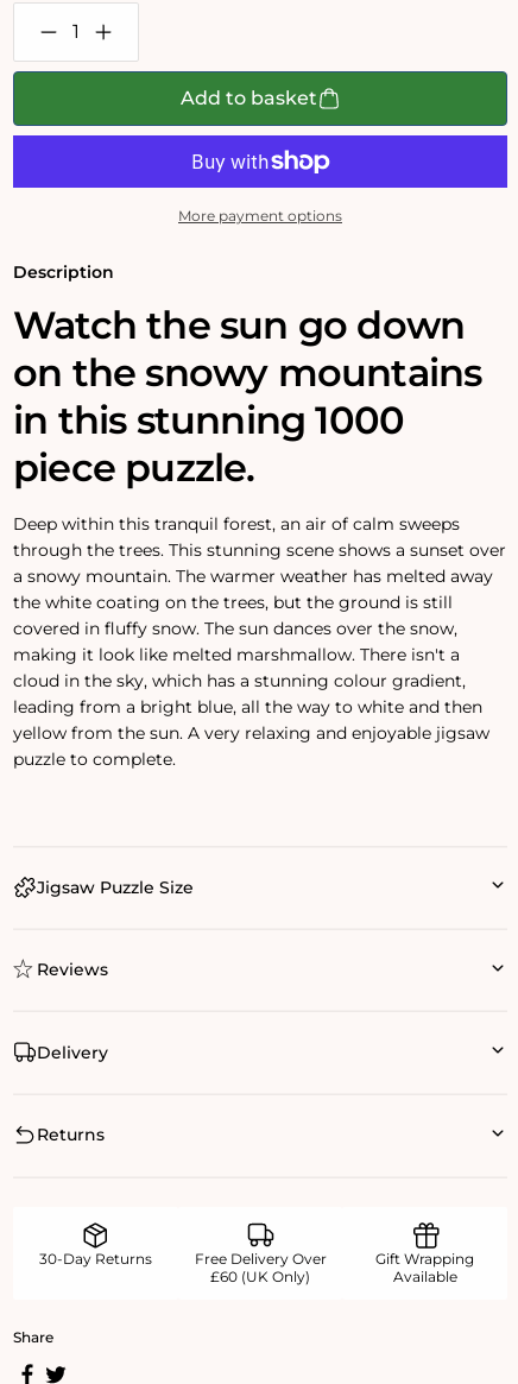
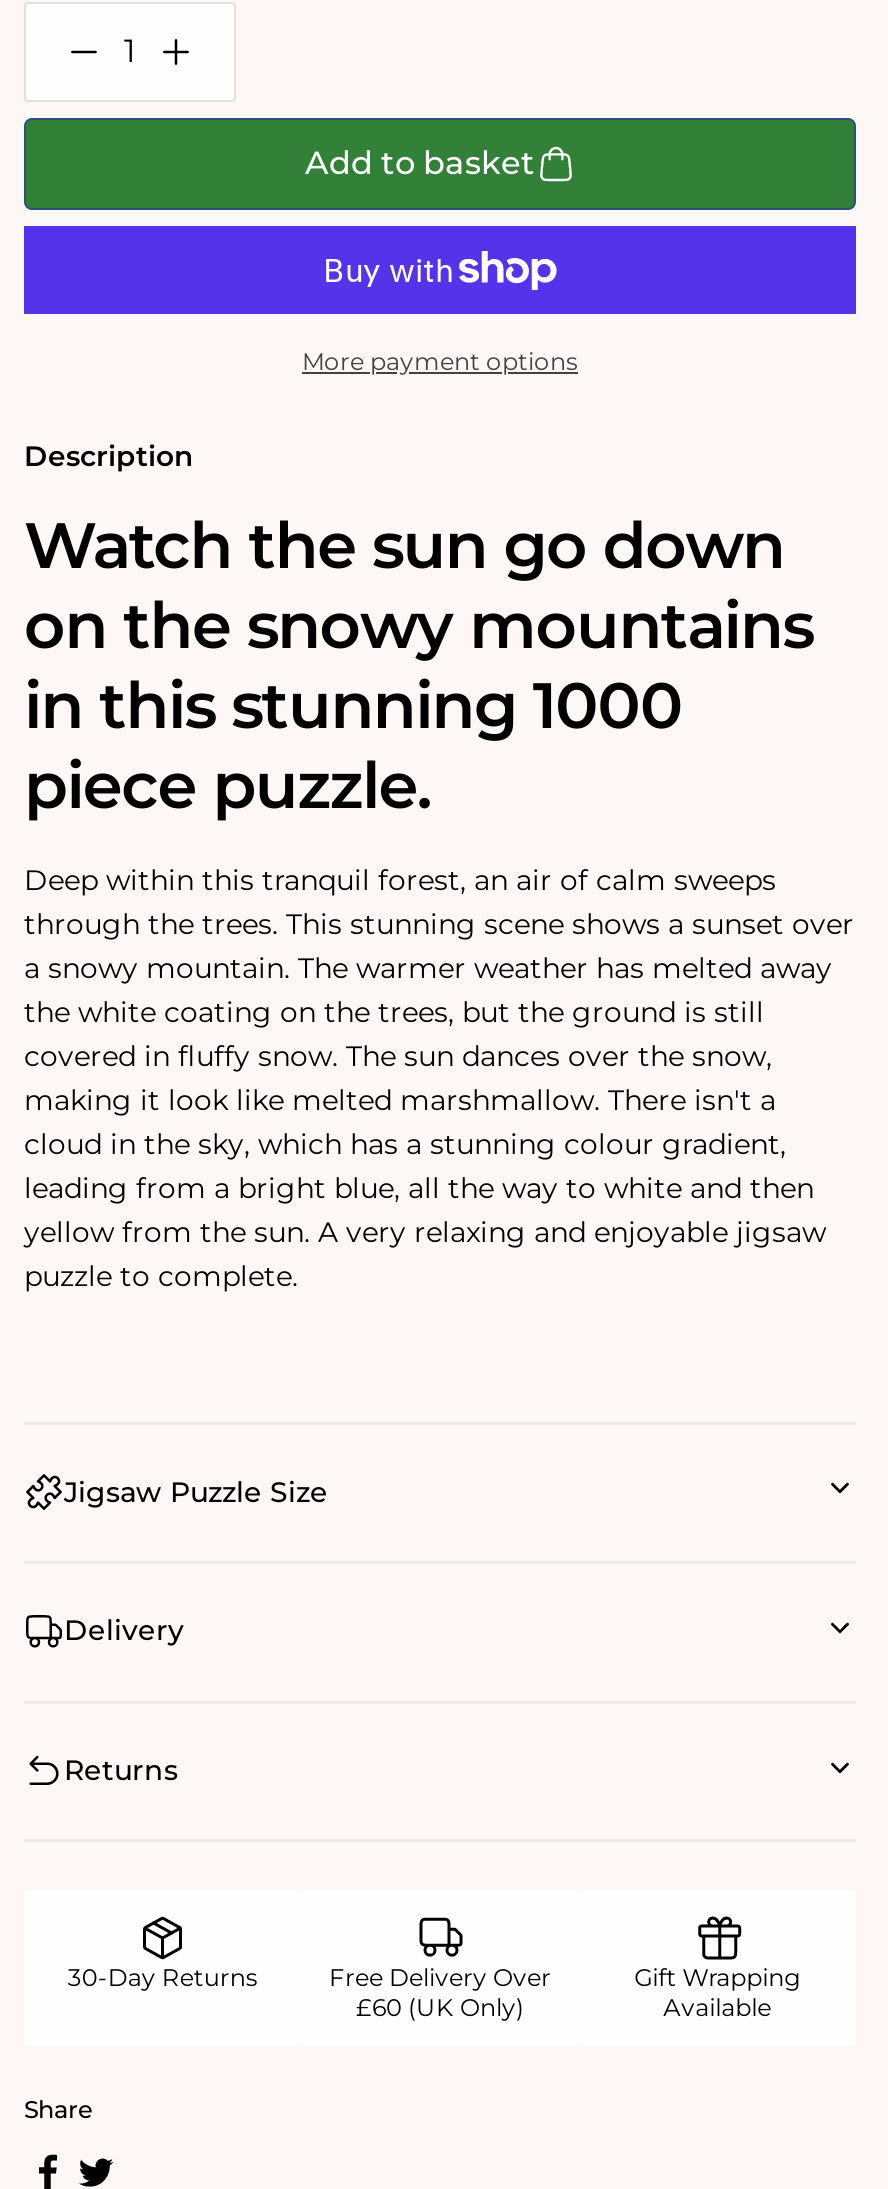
- Reviews
